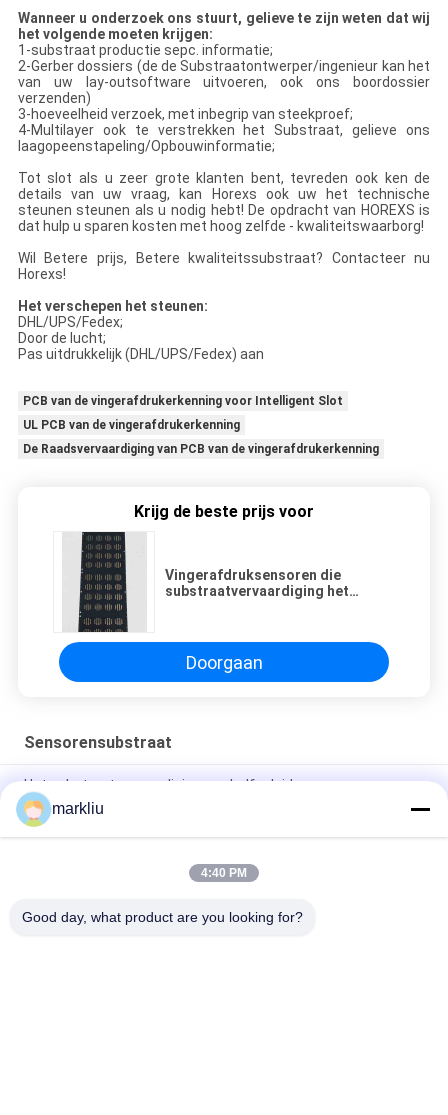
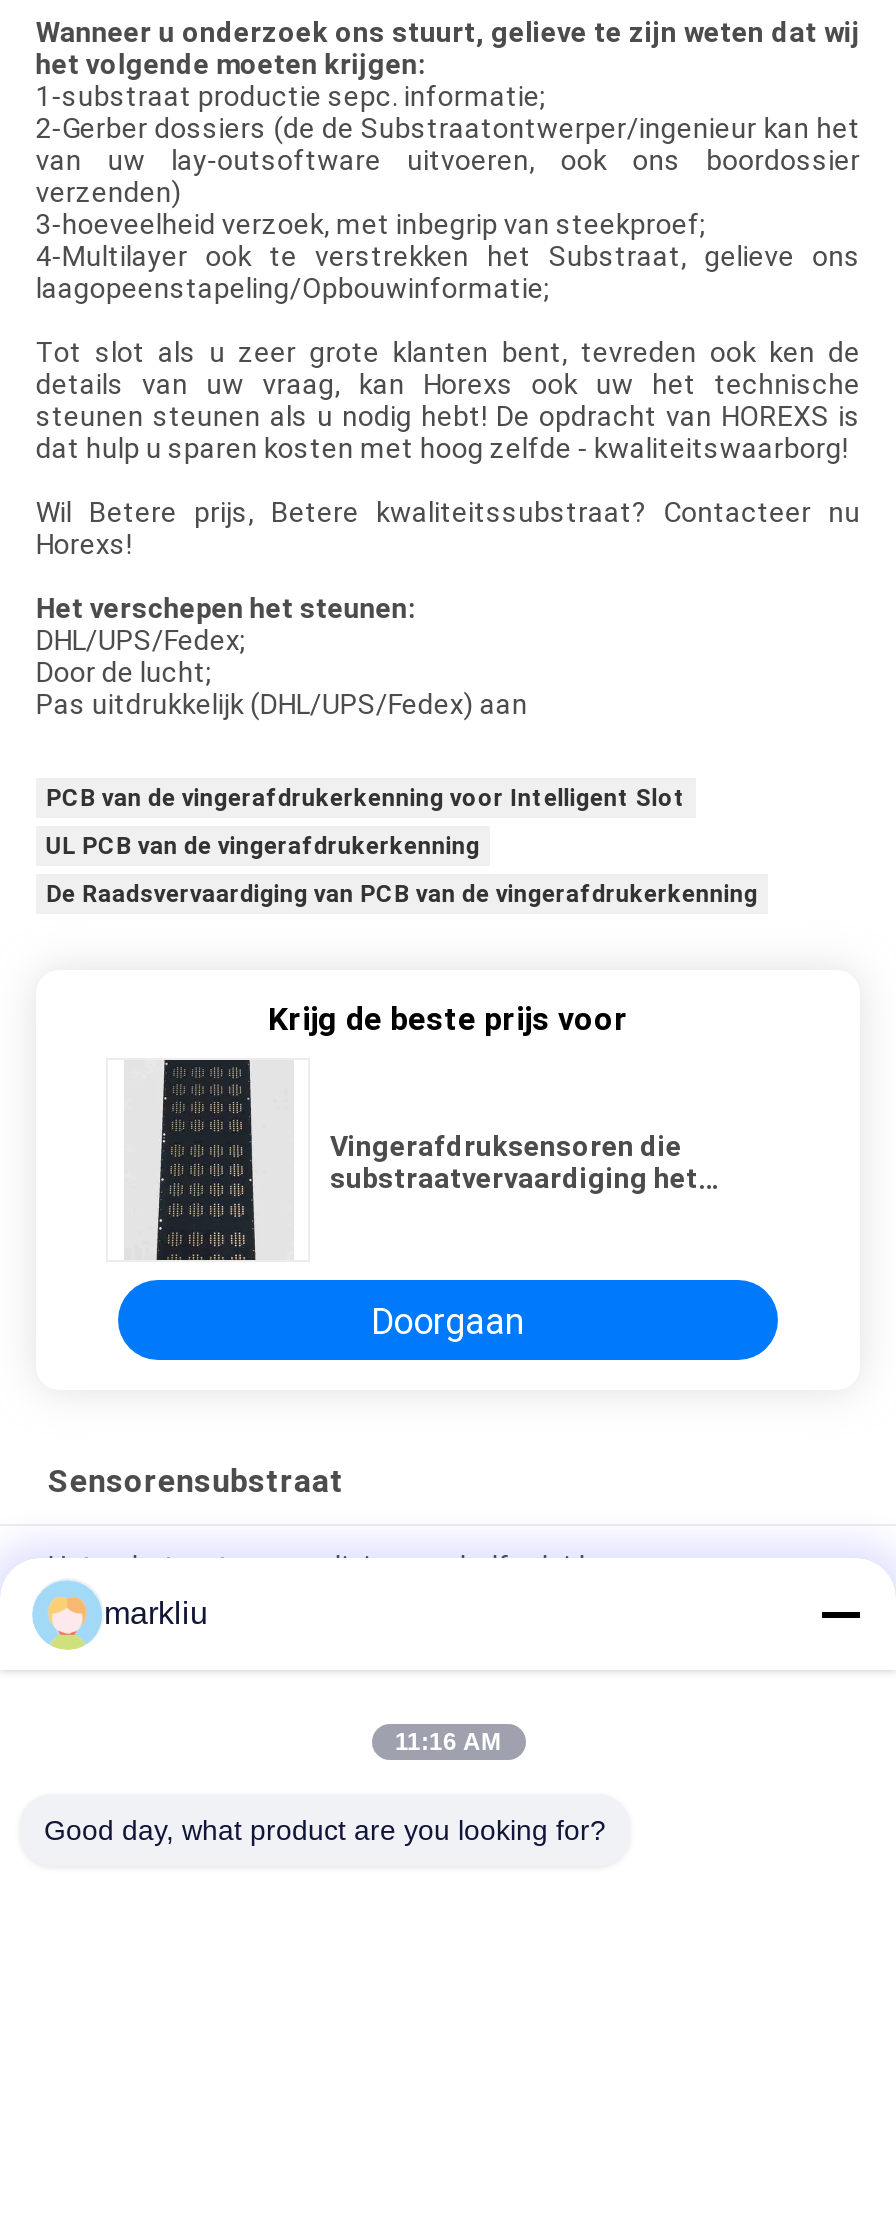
- 4:40 PM
+ 11:16 AM
